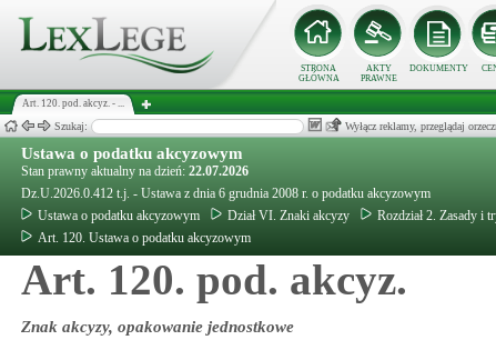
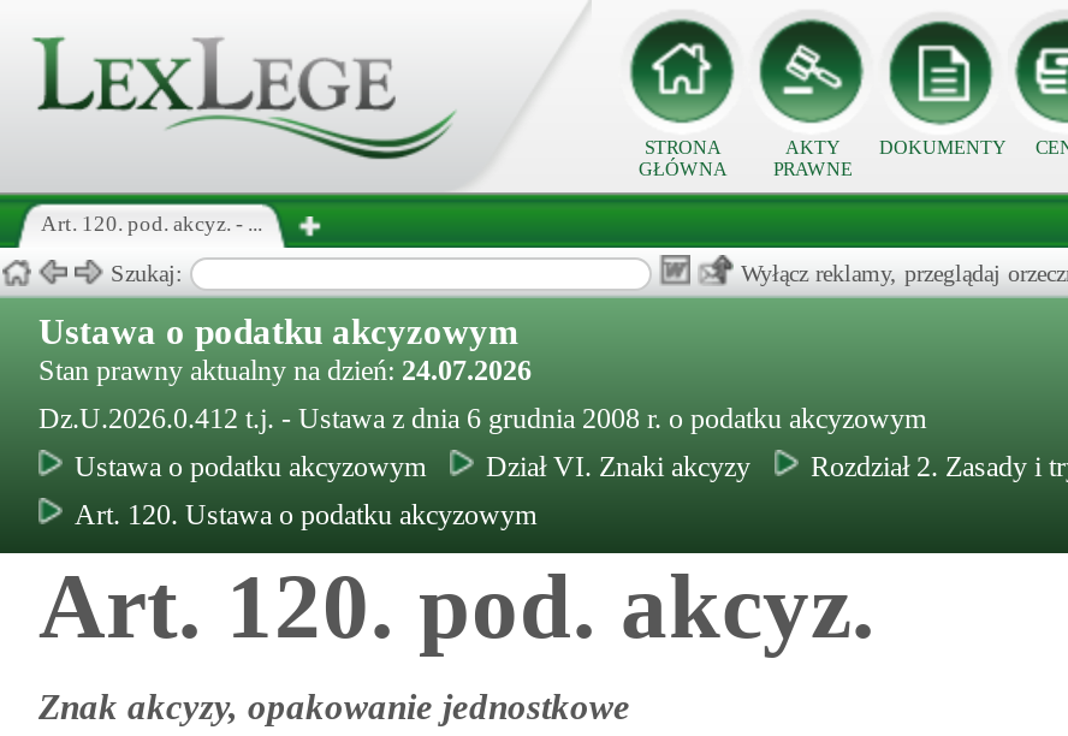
- Stan prawny aktualny na dzień: 22.07.2026
+ Stan prawny aktualny na dzień: 24.07.2026
